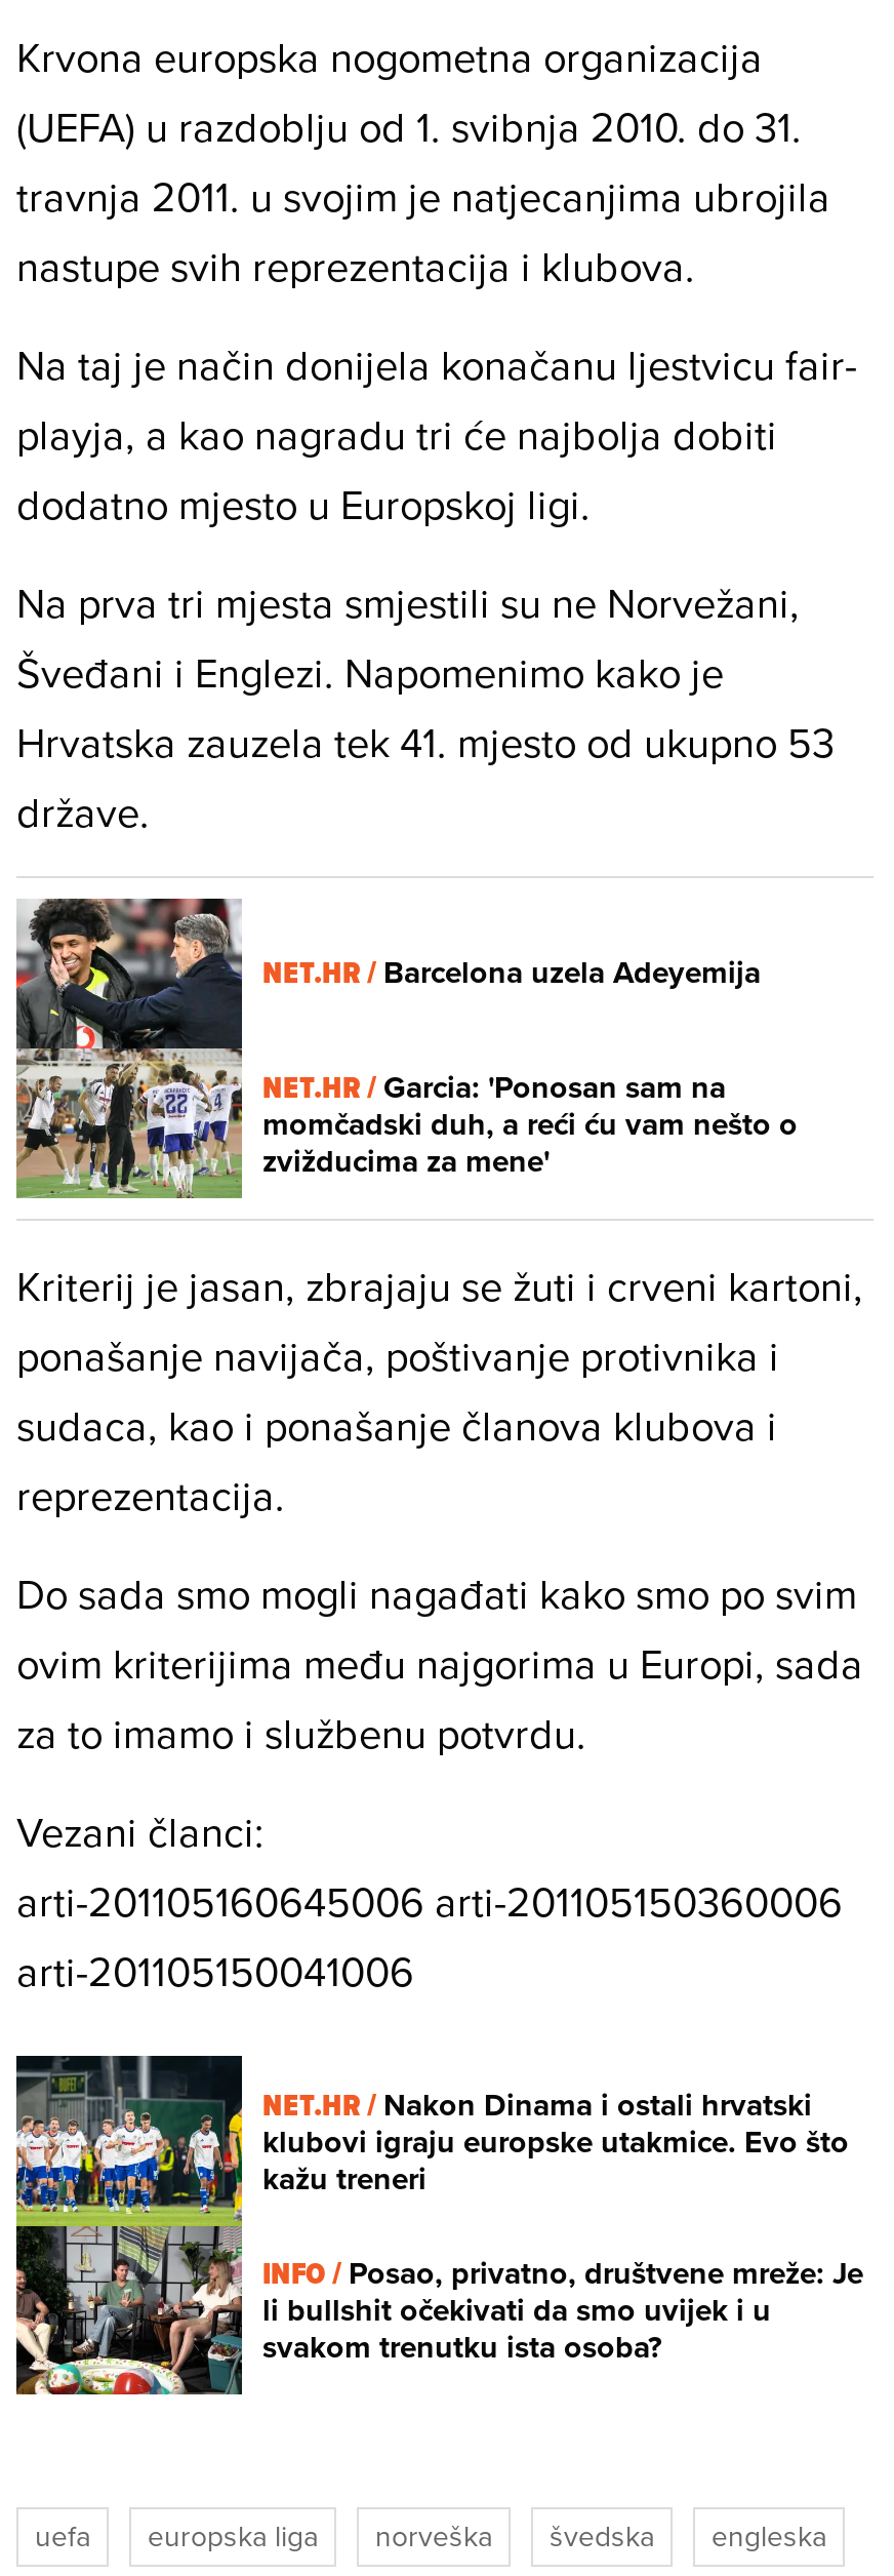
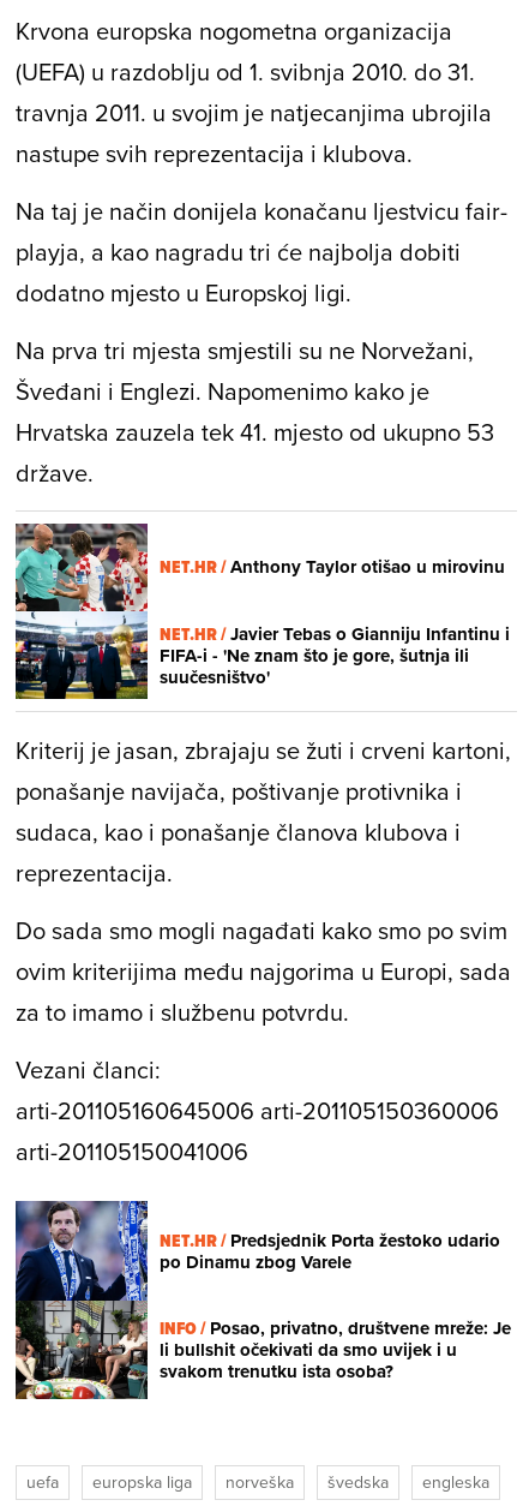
- [image]
- NET.HR / Barcelona uzela Adeyemija
+ [image]
+ NET.HR / Anthony Taylor otišao u mirovinu

- NET.HR / Garcia: 'Ponosan sam na
- momčadski duh, a reći ću vam nešto o
- zvižducima za mene'
+ NET.HR / Javier Tebas o Gianniju Infantinu i
+ FIFA-i - 'Ne znam što je gore, šutnja ili
+ suučesništvo'

- [image]
- NET.HR / Nakon Dinama i ostali hrvatski
- klubovi igraju europske utakmice. Evo što
- kažu treneri
+ [image]
+ NET.HR / Predsjednik Porta žestoko udario
+ po Dinamu zbog Varele
